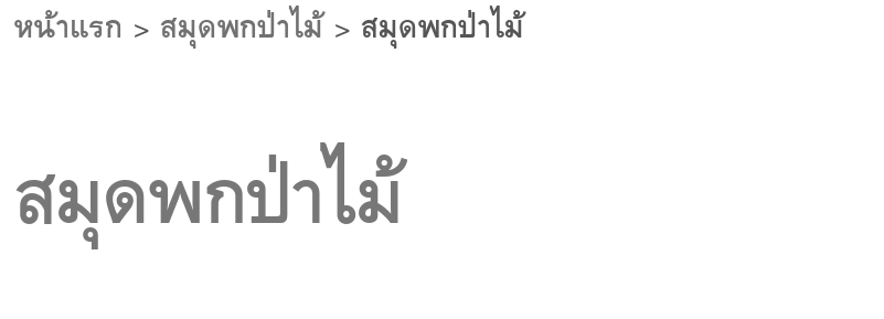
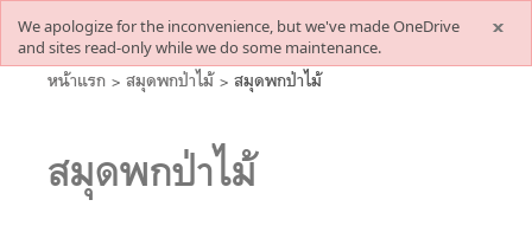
+ We apologize for the inconvenience, but we've made OneDrive
+ and sites read-only while we do some maintenance.
